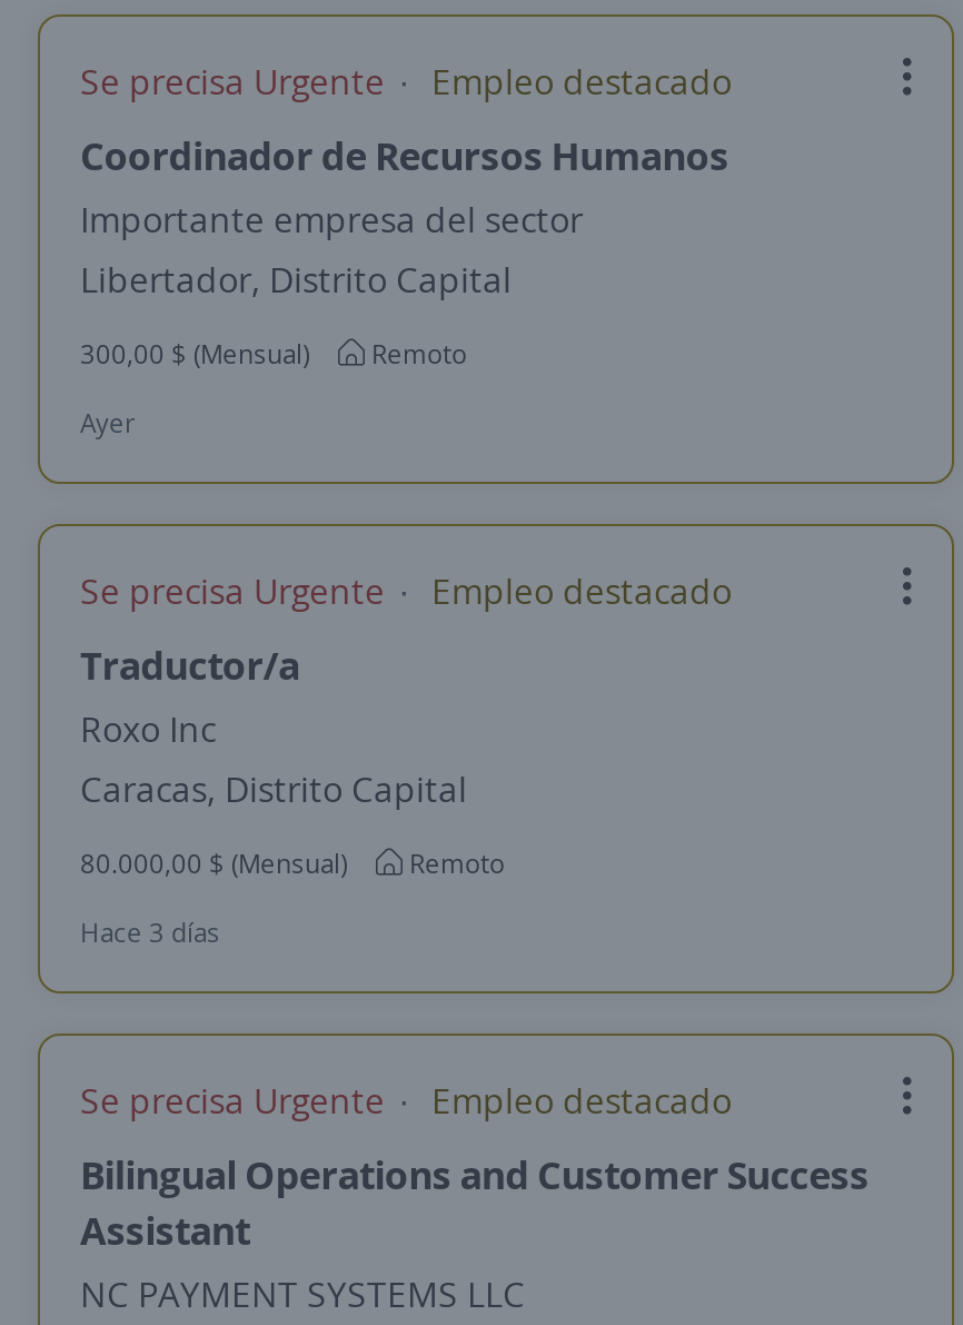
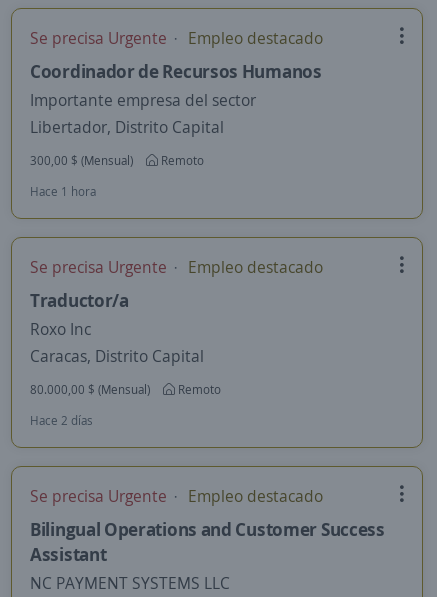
- Ayer
+ Hace 1 hora

- Hace 3 días
+ Hace 2 días
